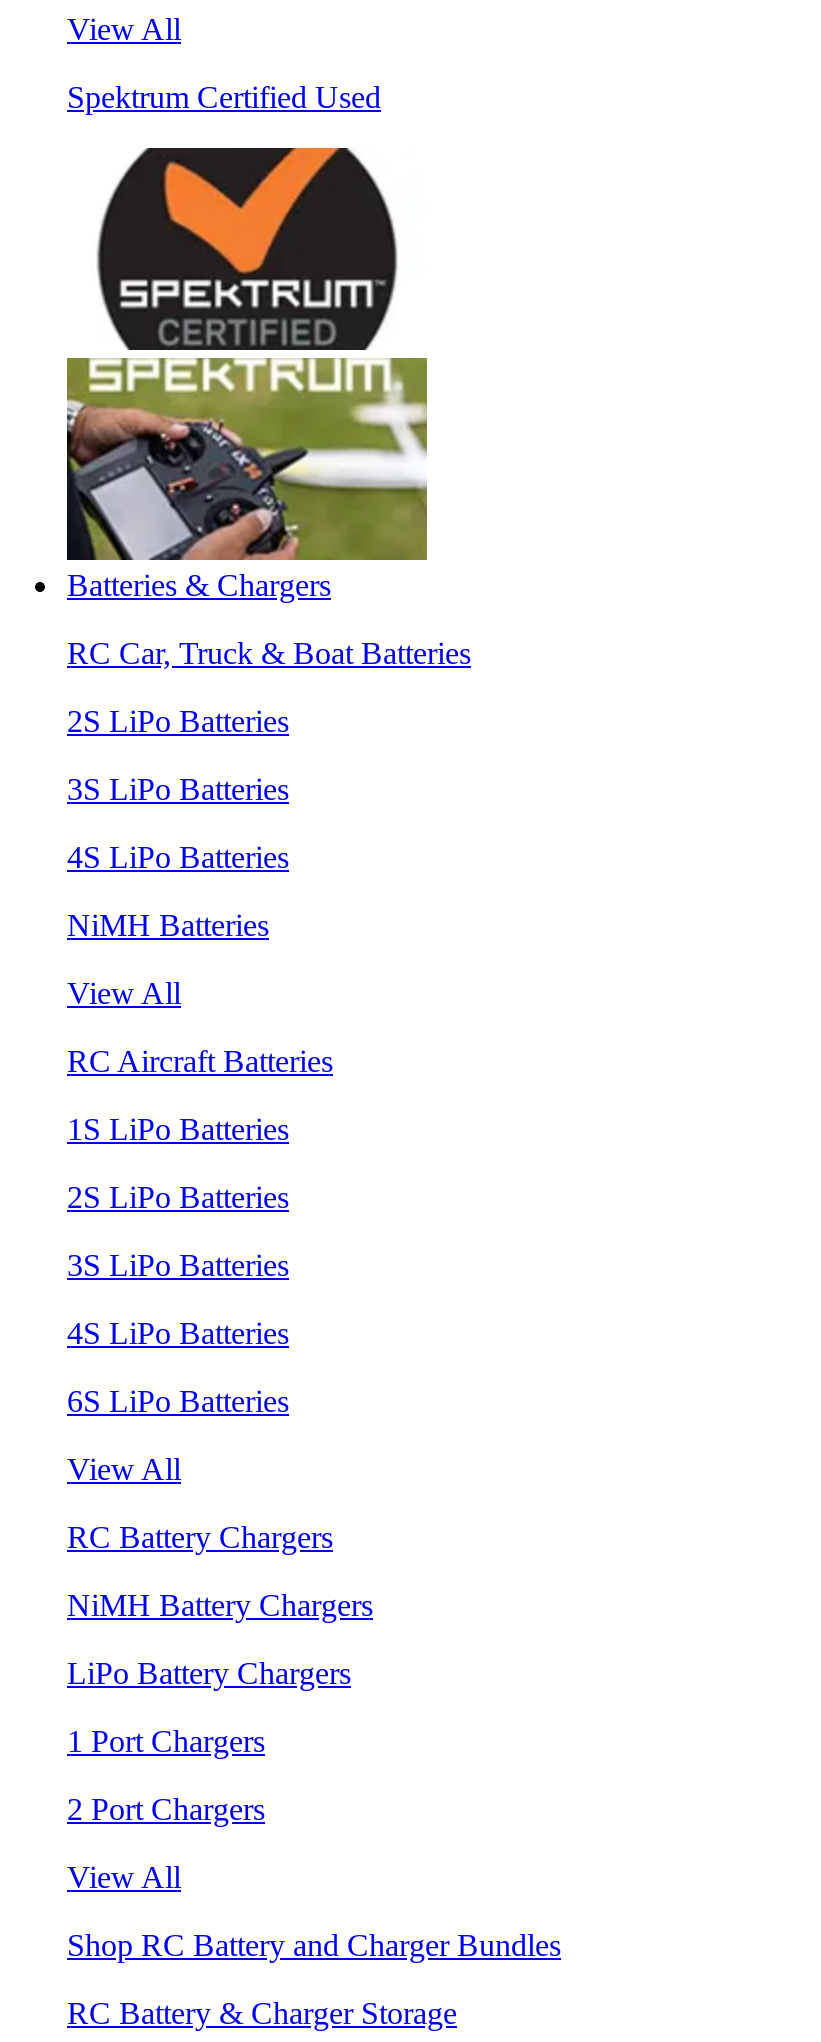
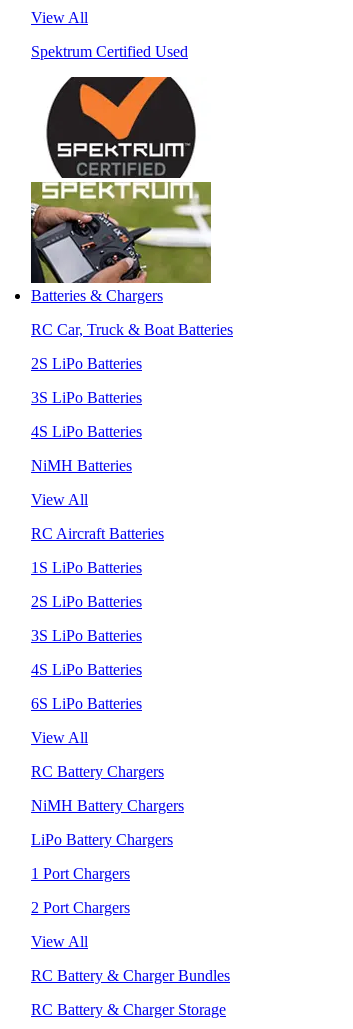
- Shop RC Battery and Charger Bundles
+ RC Battery & Charger Bundles
